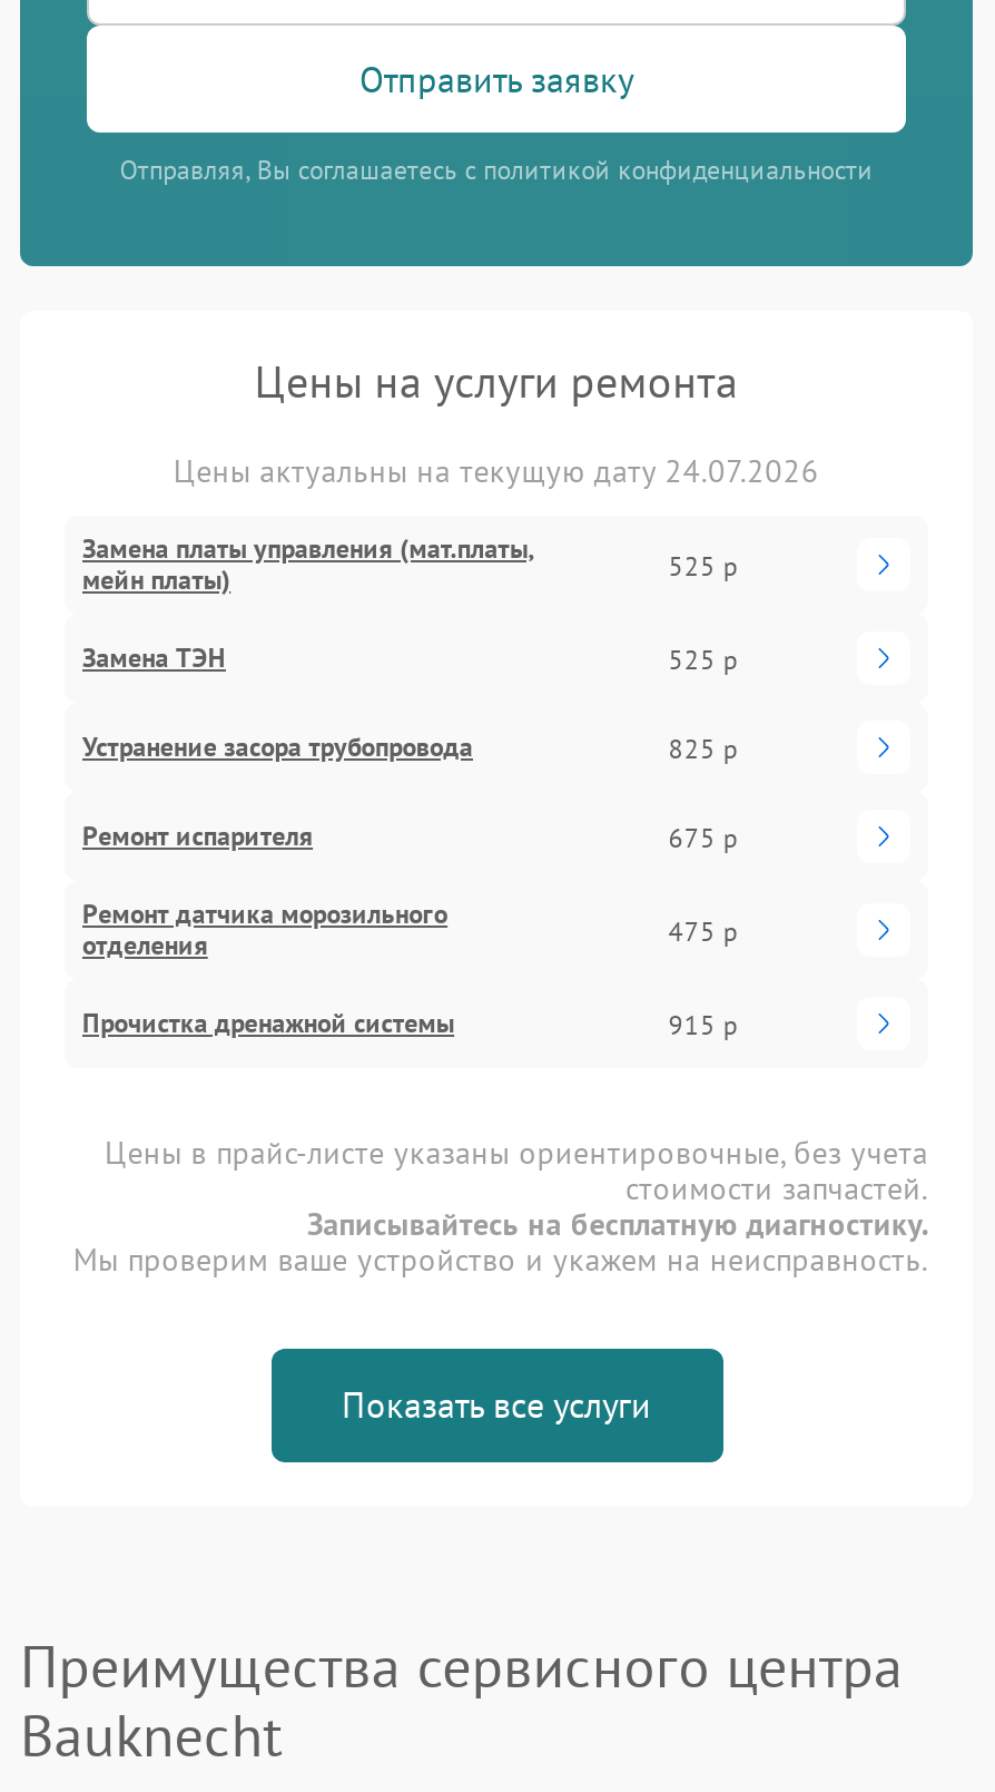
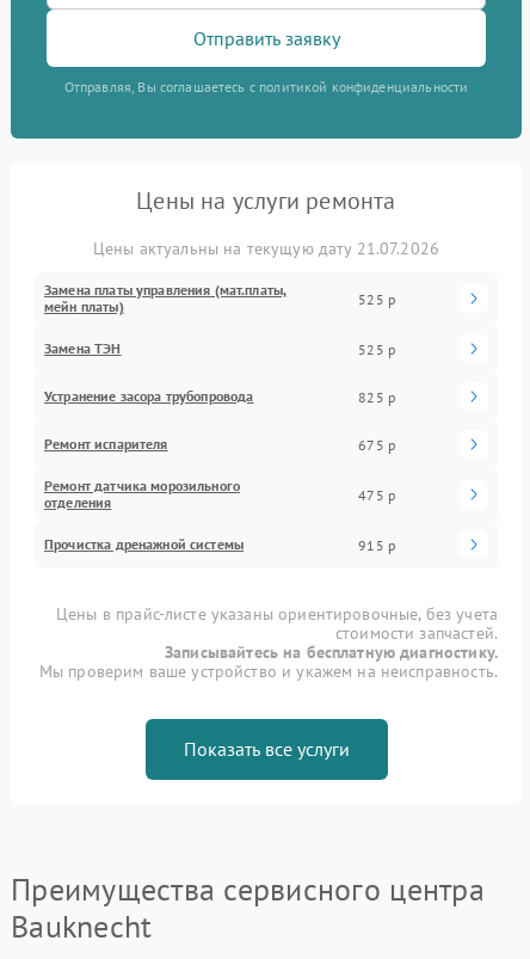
- Цены актуальны на текущую дату 24.07.2026
+ Цены актуальны на текущую дату 21.07.2026
